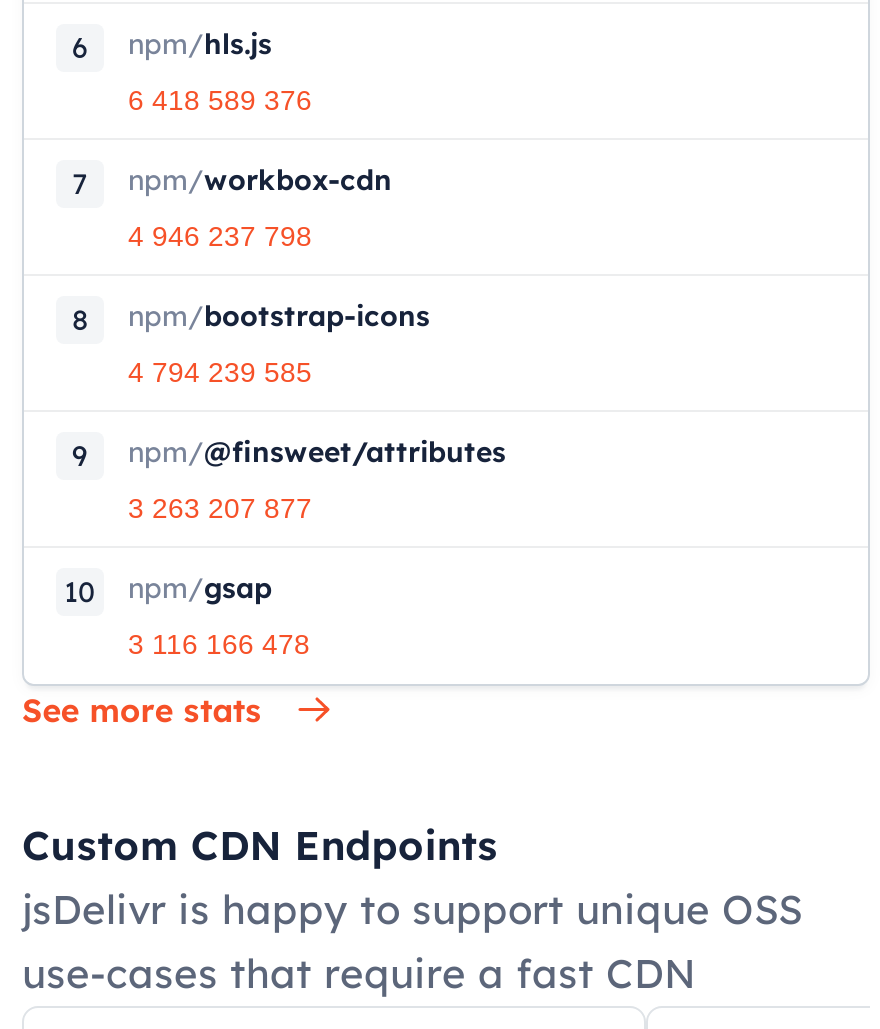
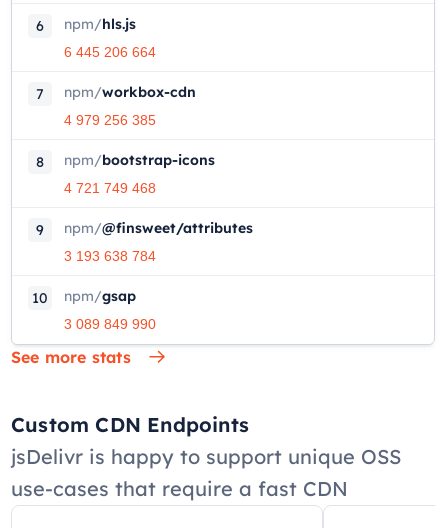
- 6 418 589 376
+ 6 445 206 664

- 4 946 237 798
+ 4 979 256 385

- 4 794 239 585
+ 4 721 749 468

- 3 263 207 877
+ 3 193 638 784

- 3 116 166 478
+ 3 089 849 990
